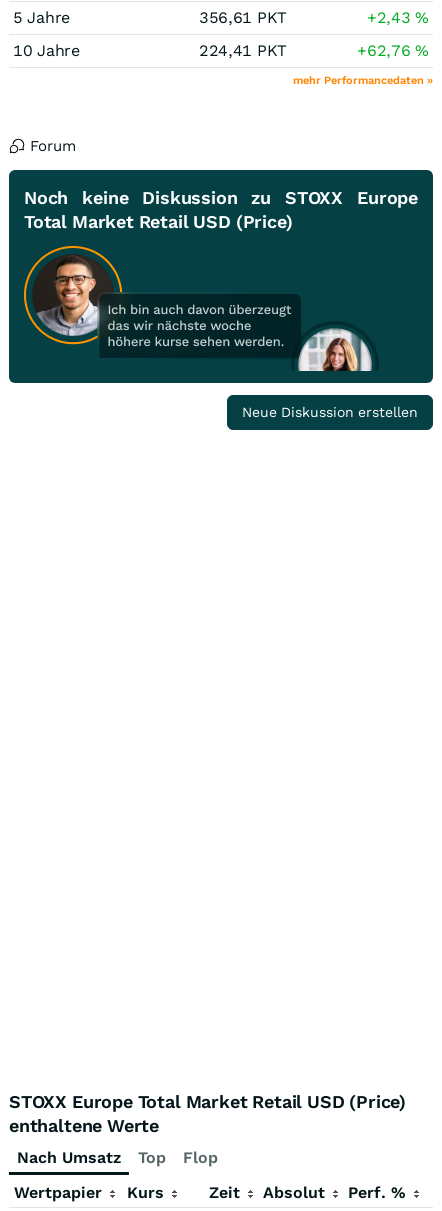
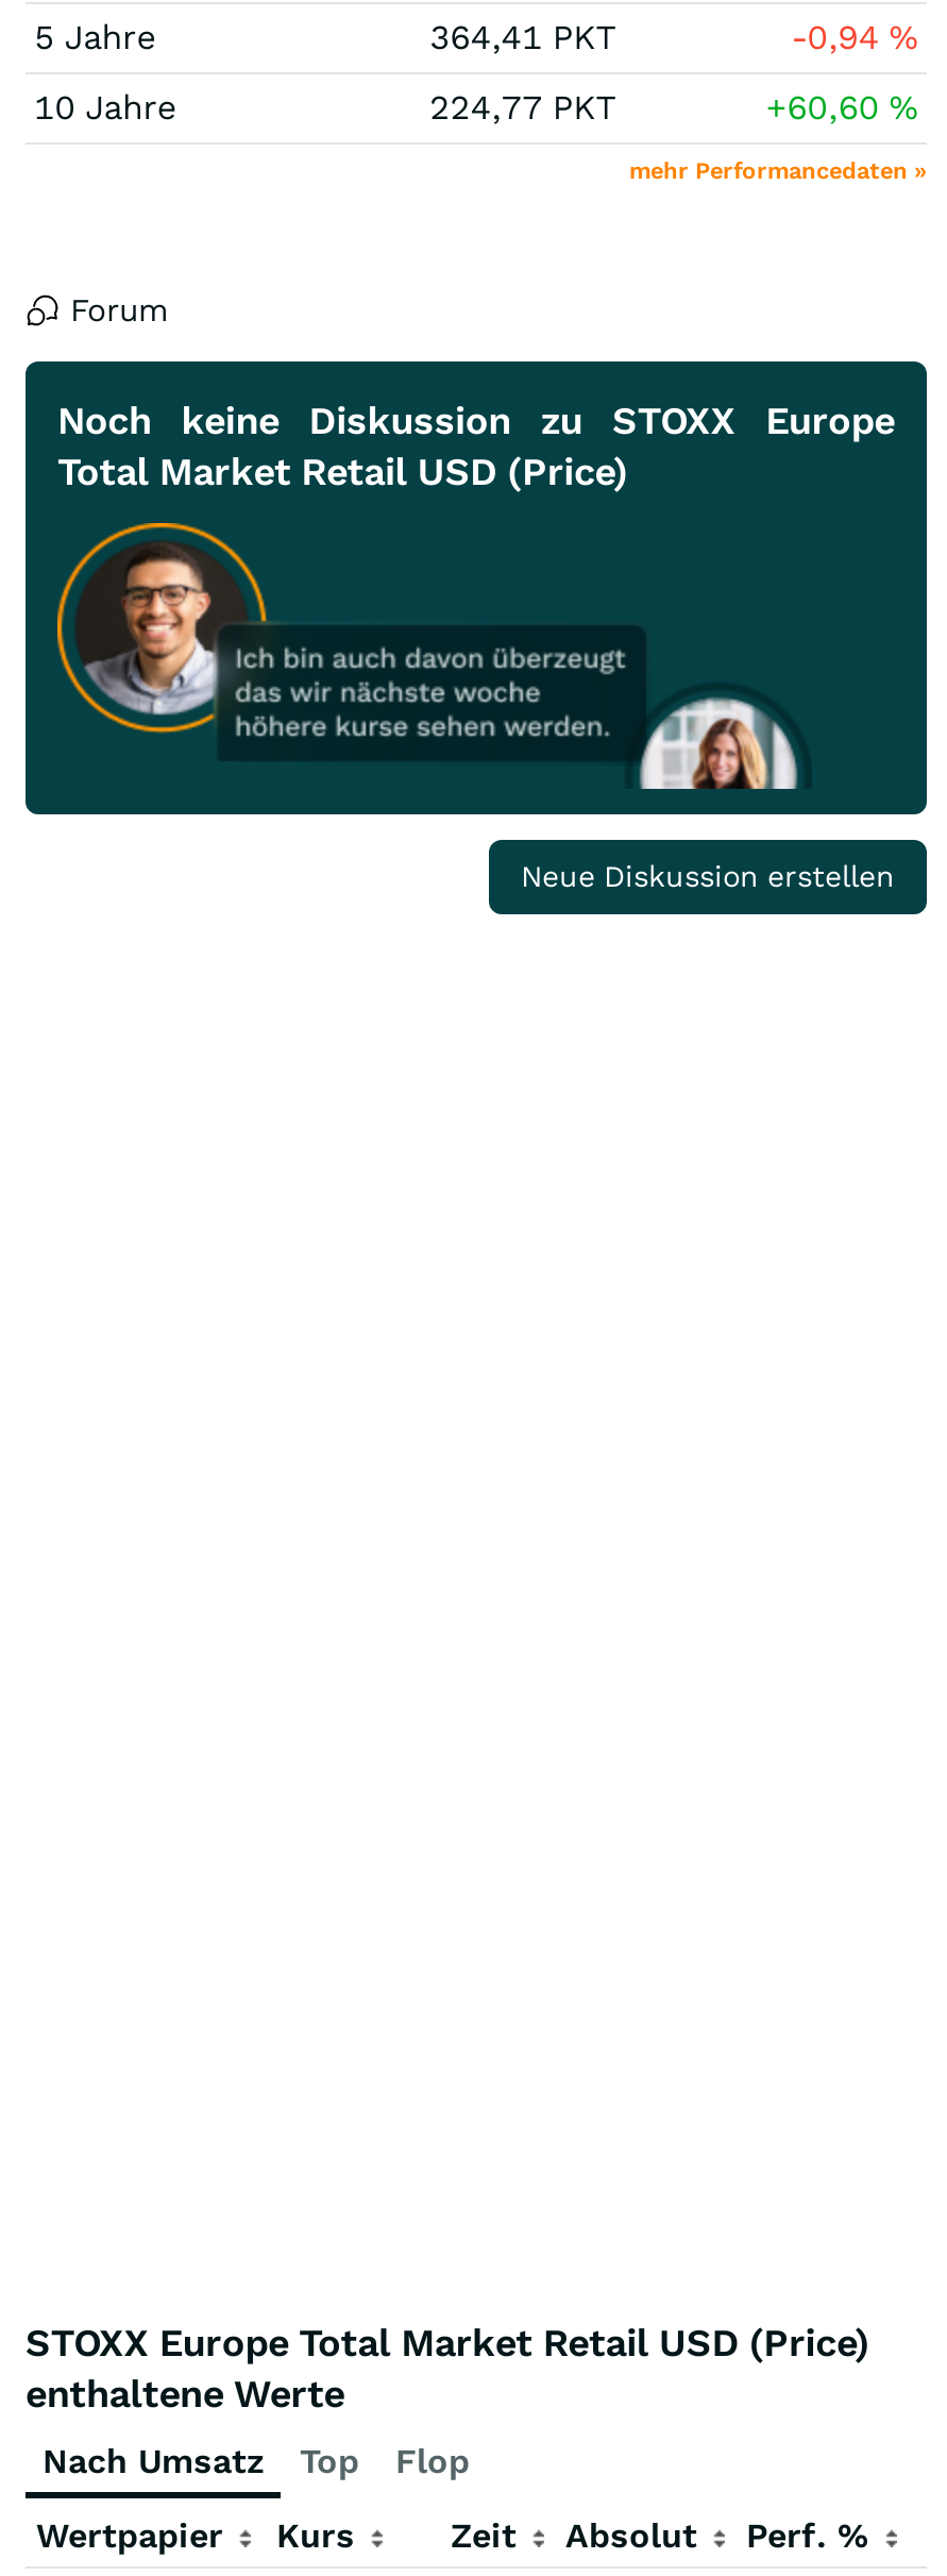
- 356,61 PKT
+ 364,41 PKT

- +2,43%
+ -0,94%

- 224,41 PKT
+ 224,77 PKT

- +62,76%
+ +60,60%
